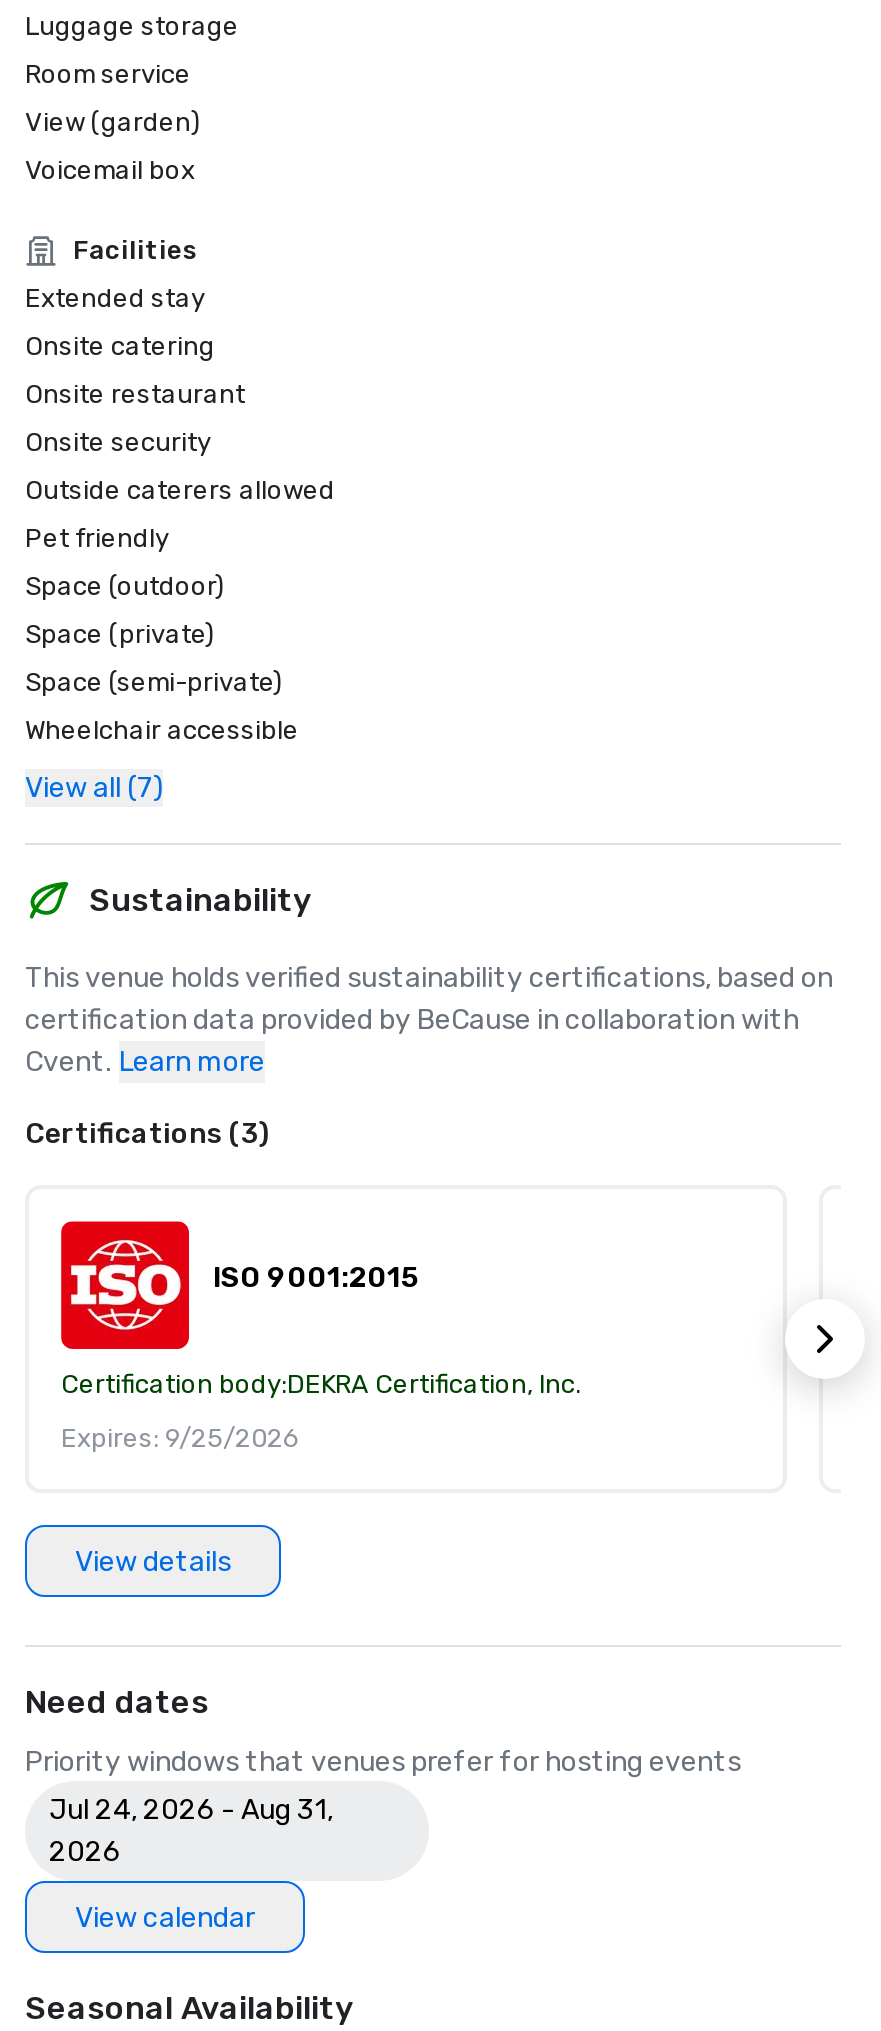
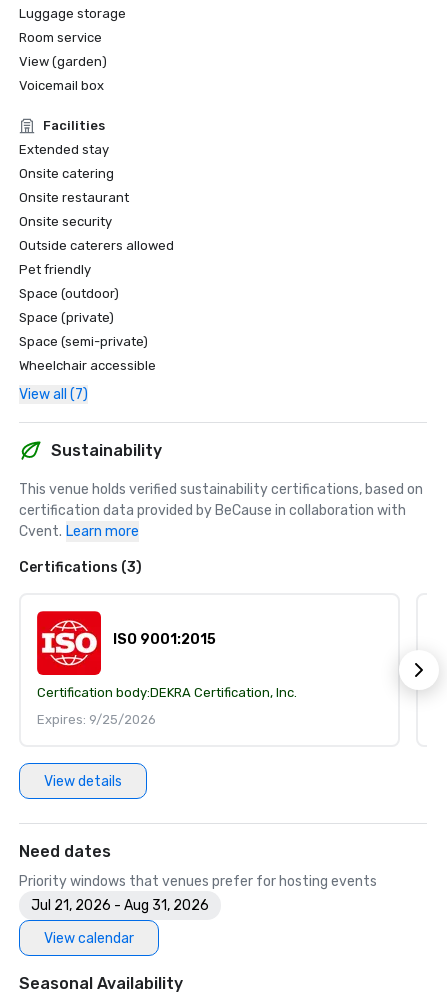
- Jul 24, 2026 - Aug 31,
- 2026
+ Jul 21, 2026 - Aug 31, 2026
